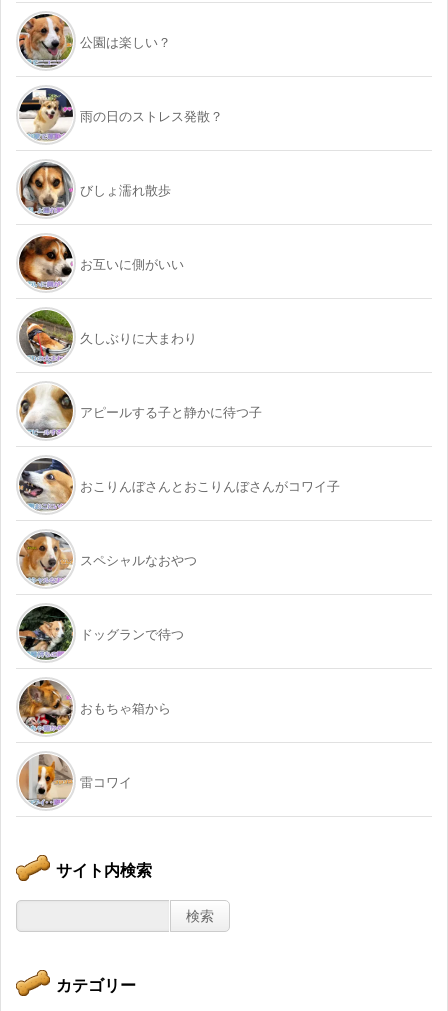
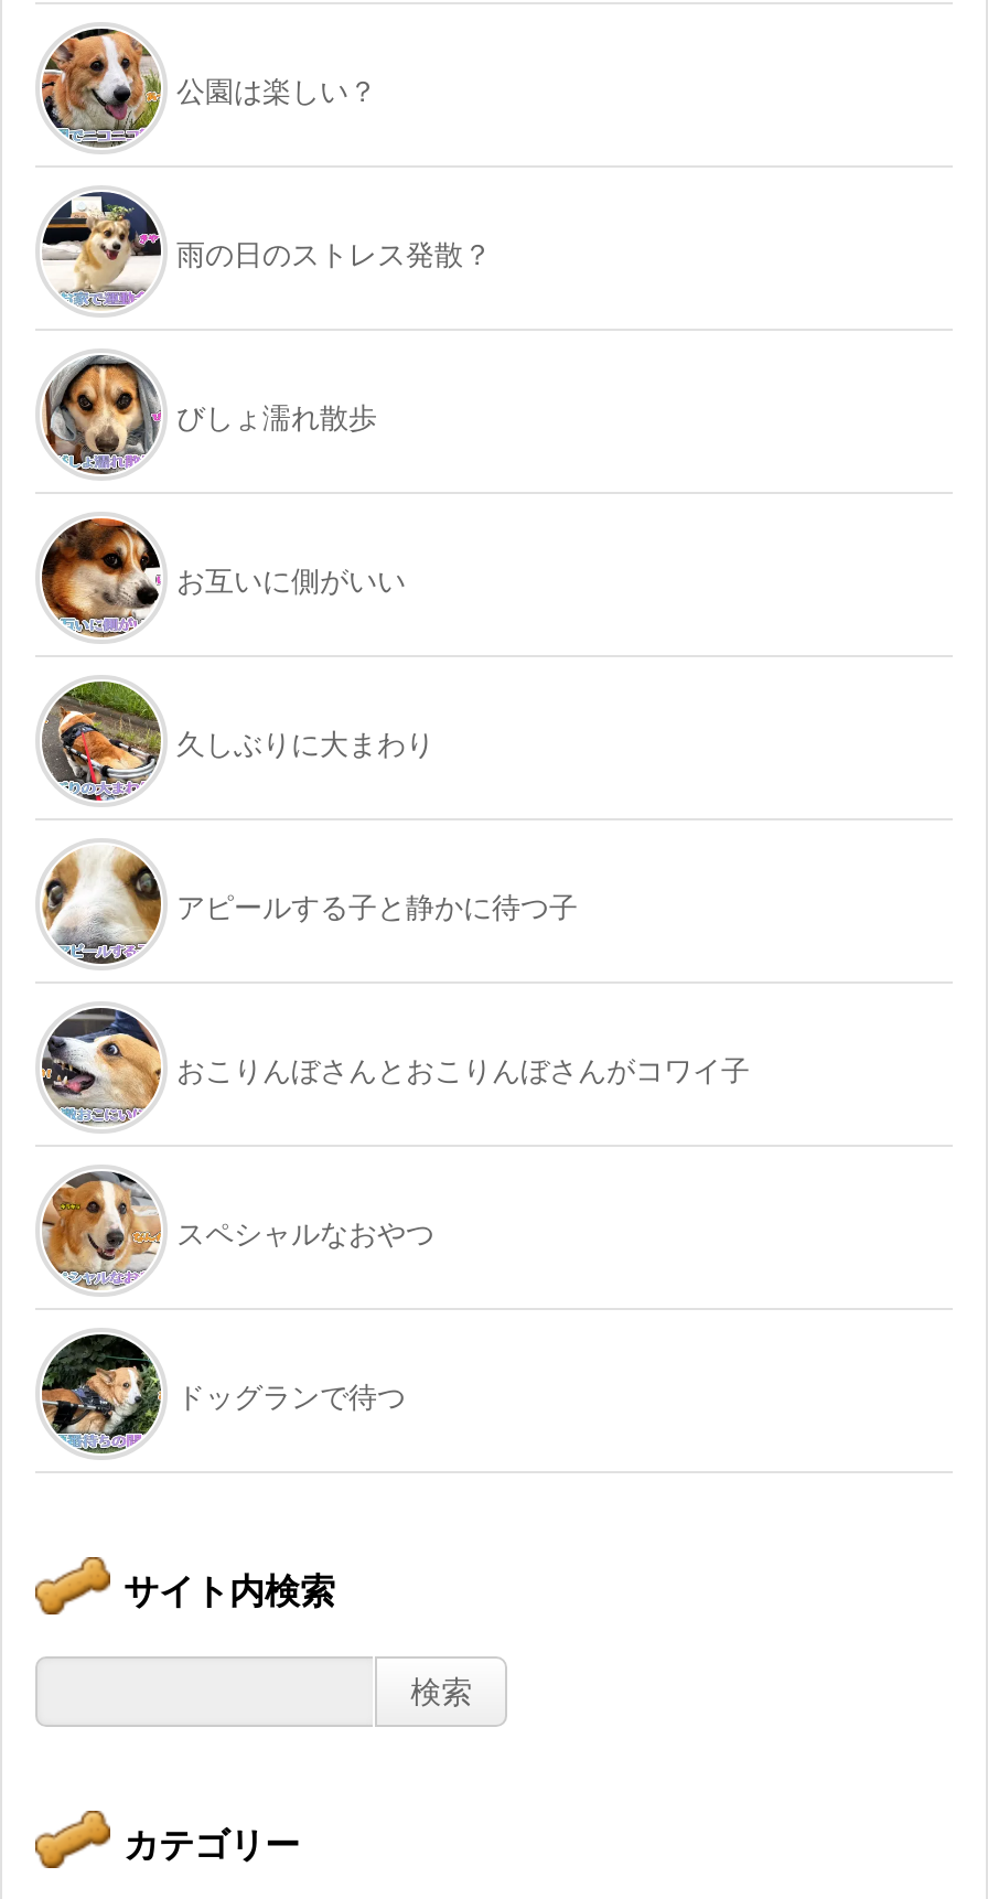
- [image]
- おもちゃ箱から

- [image]
- 雷コワイ
